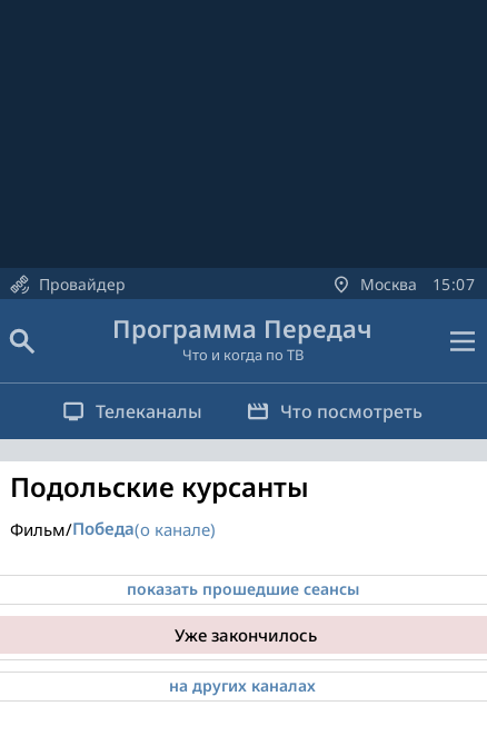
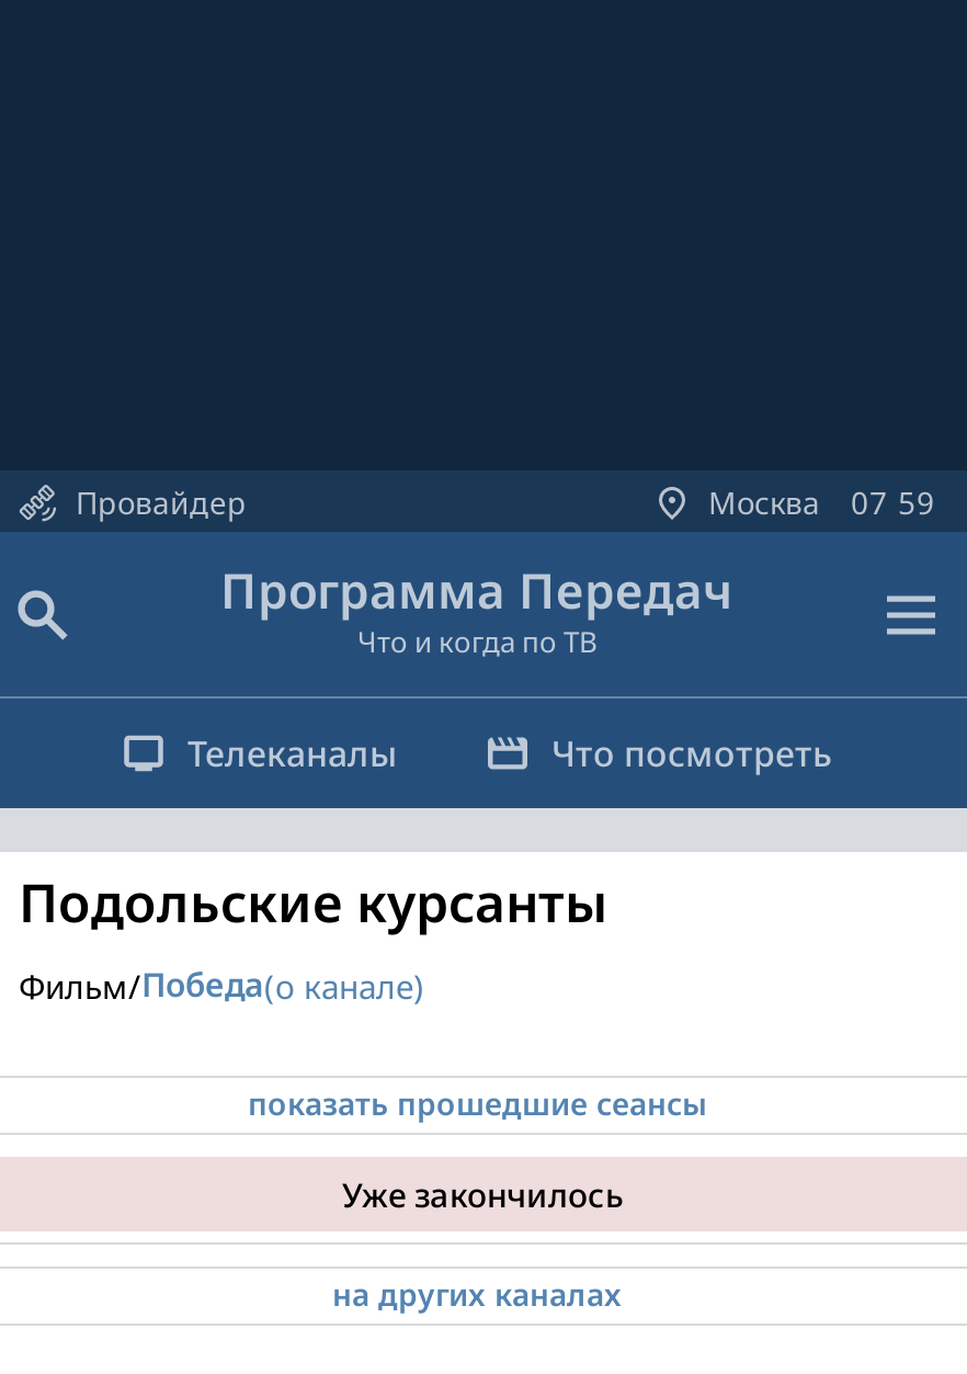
- Москва 15 07
+ Москва 07: 59
